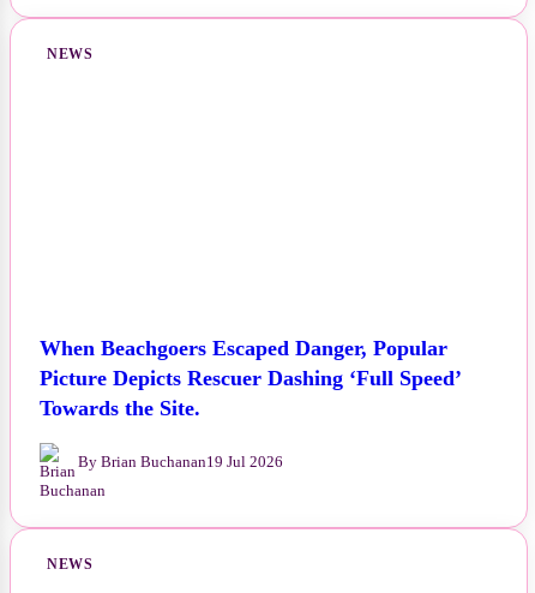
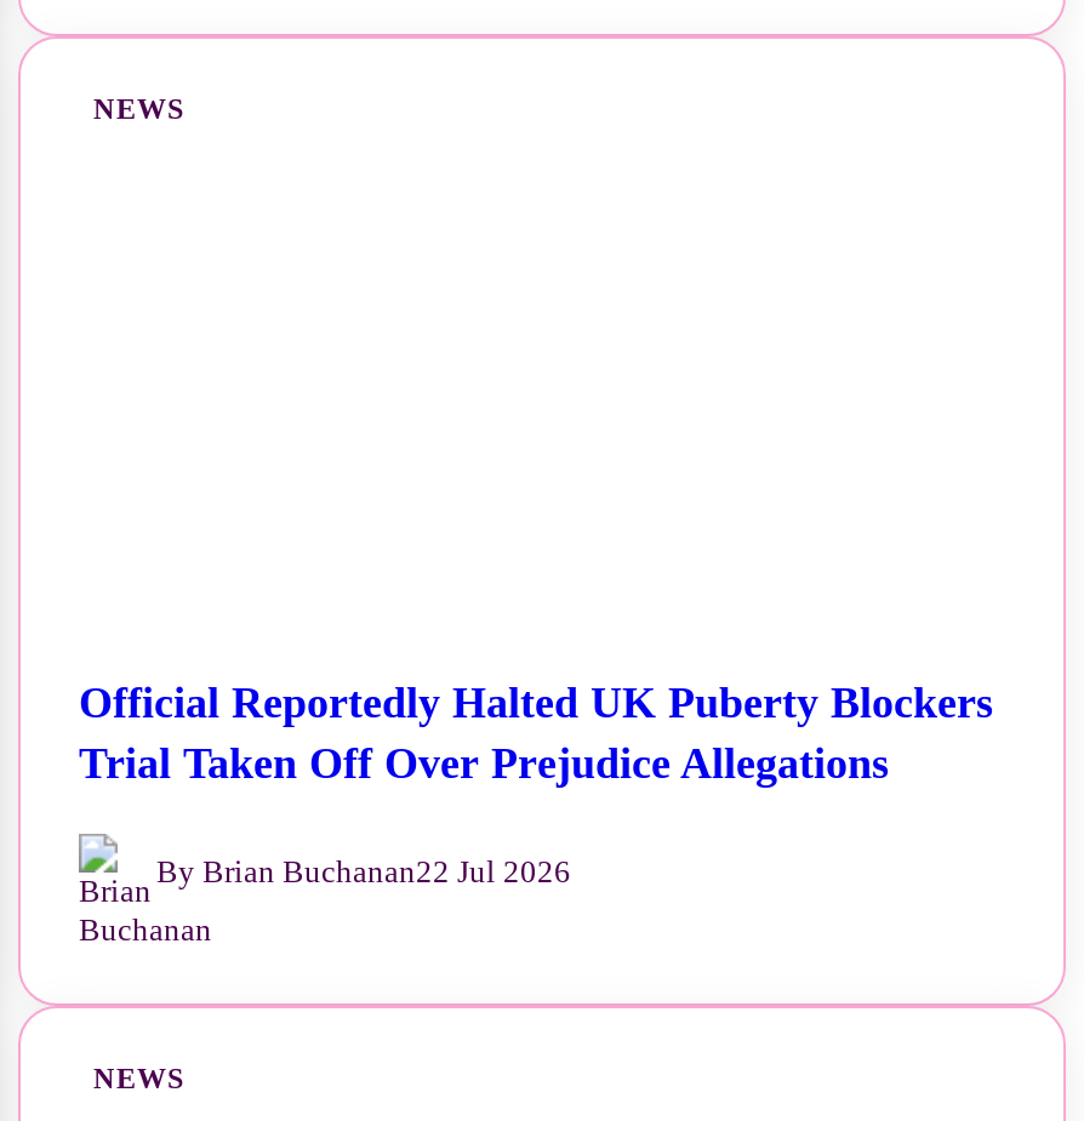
- When Beachgoers Escaped Danger, Popular
- Picture Depicts Rescuer Dashing ‘Full Speed’
- Towards the Site.
+ Official Reportedly Halted UK Puberty Blockers
+ Trial Taken Off Over Prejudice Allegations

- By Brian Buchanan19 Jul 2026
+ By Brian Buchanan22 Jul 2026
